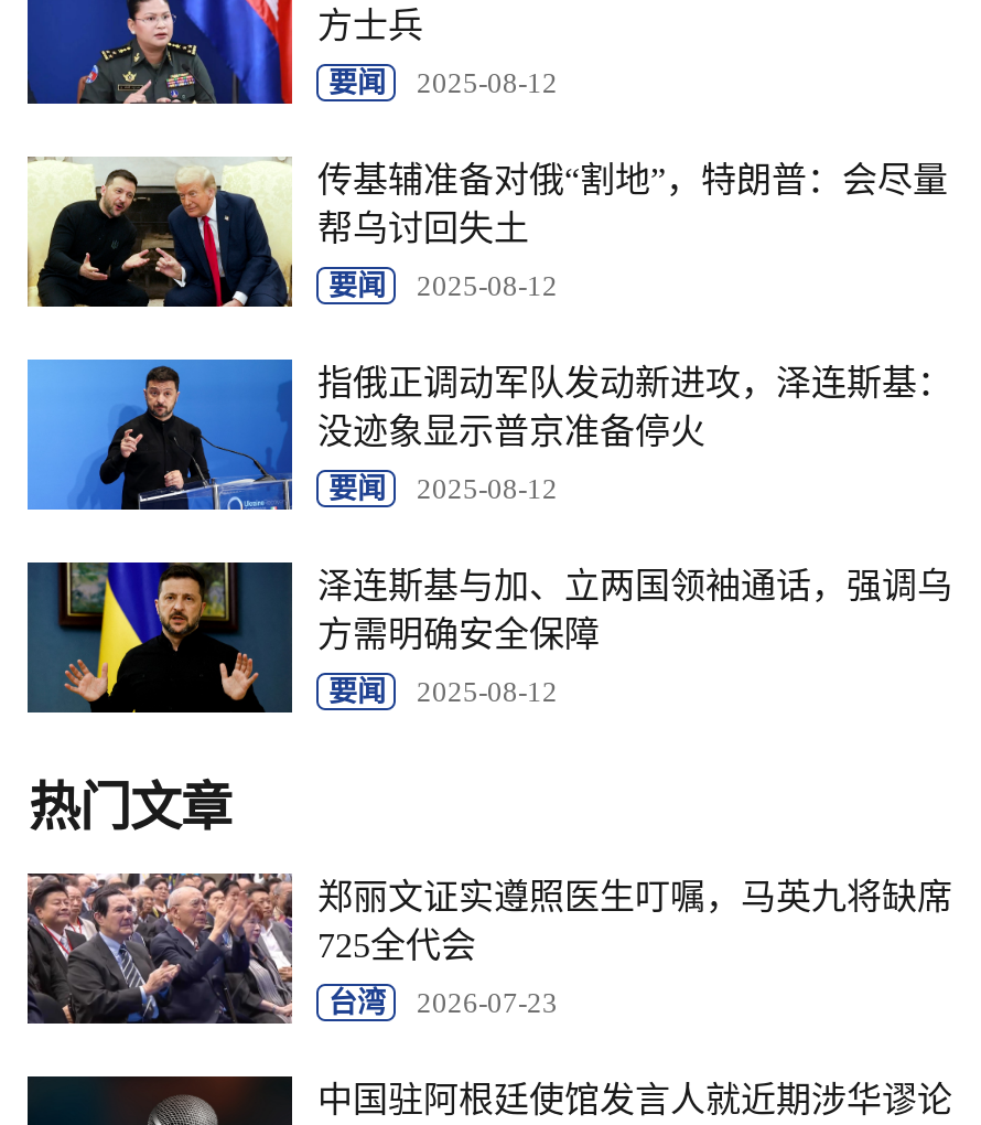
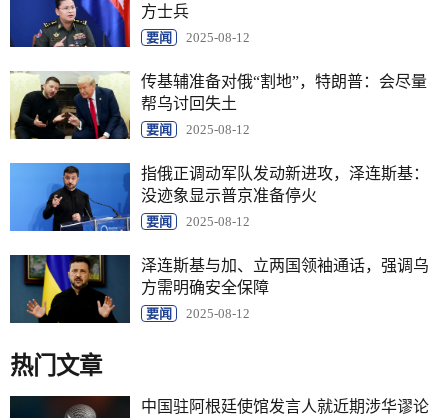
- [image]
- 郑丽文证实遵照医生叮嘱，马英九将缺席
- 725全代会
- 台湾
- 2026-07-23
